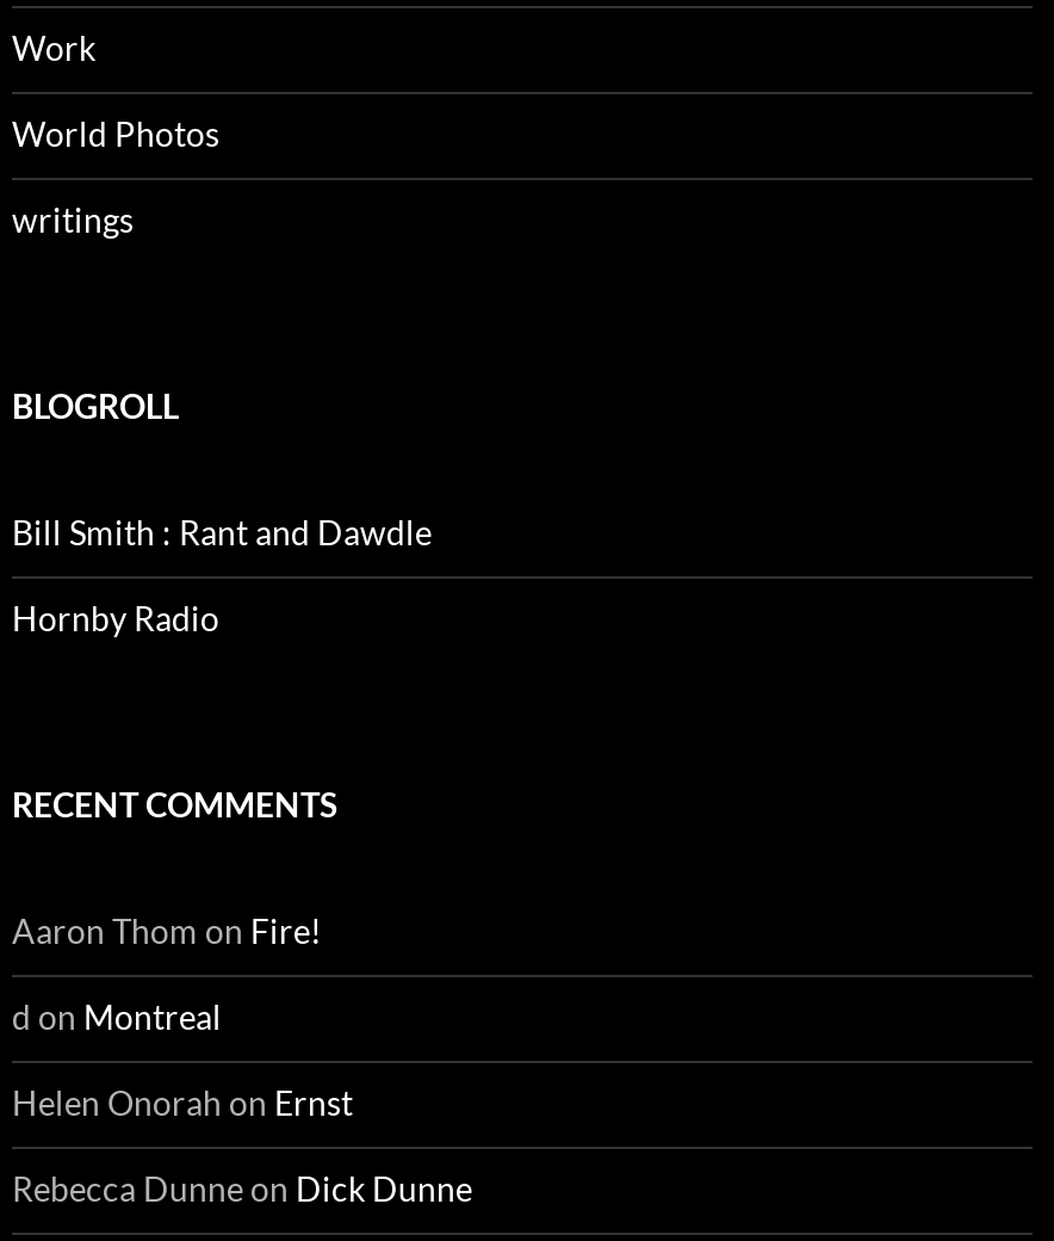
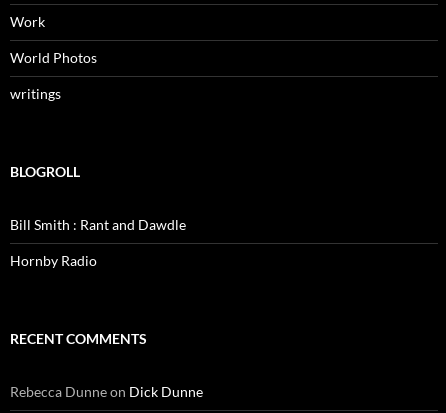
- Aaron Thom on Fire!
- d on Montreal
- Helen Onorah on Ernst
